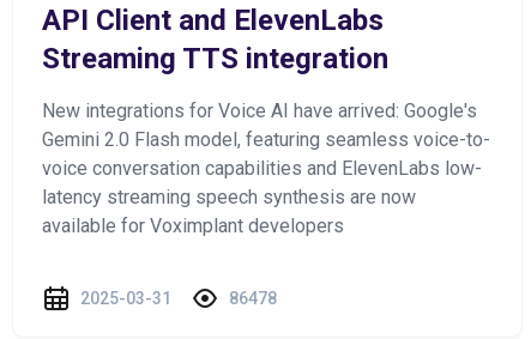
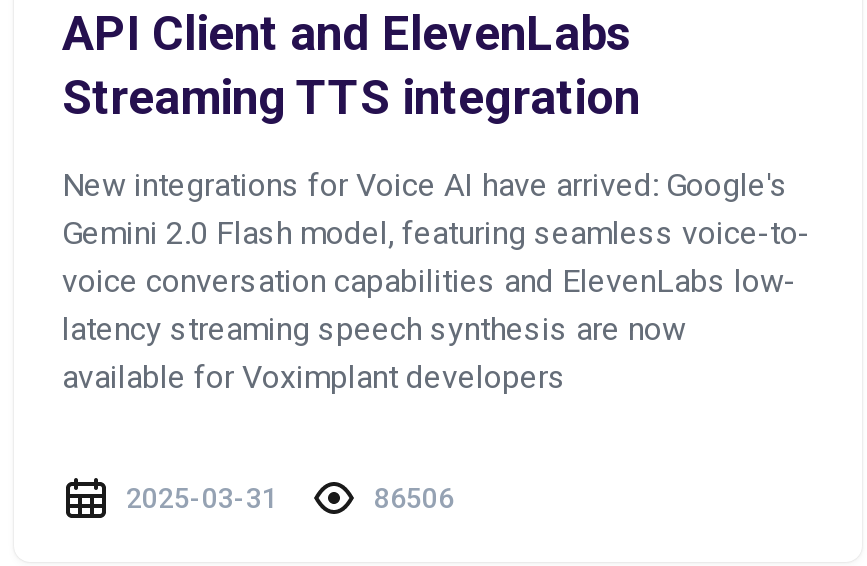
- 86478
+ 86506
